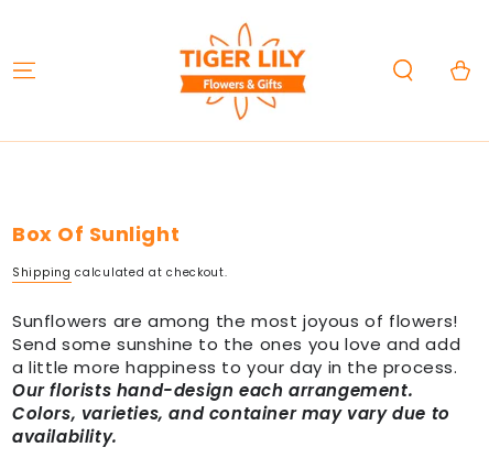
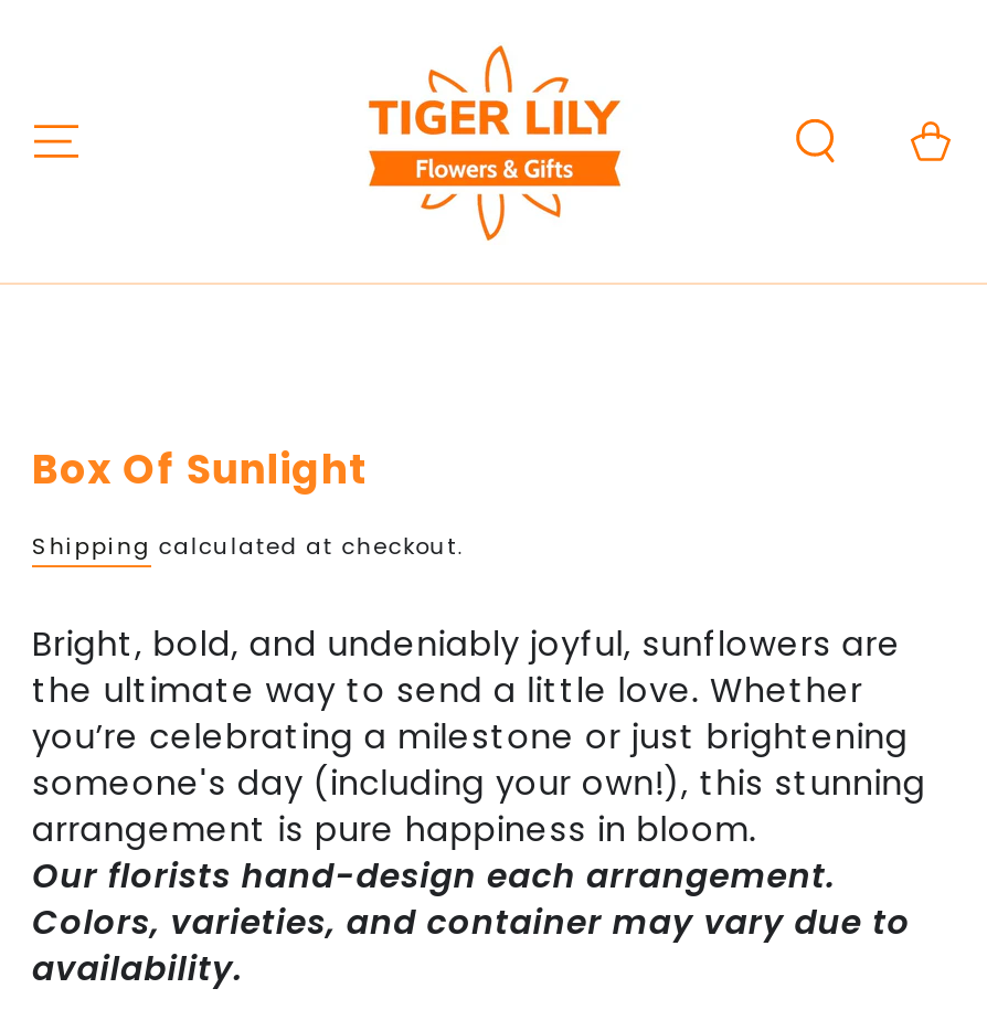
- Sunflowers are among the most joyous of flowers!
- Send some sunshine to the ones you love and add
- a little more happiness to your day in the process.
+ Bright, bold, and undeniably joyful, sunflowers are
+ the ultimate way to send a little love. Whether
+ you’re celebrating a milestone or just brightening
+ someone's day (including your own!), this stunning
+ arrangement is pure happiness in bloom.
